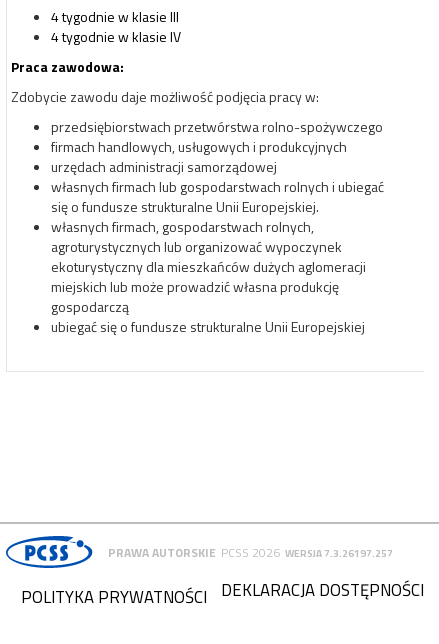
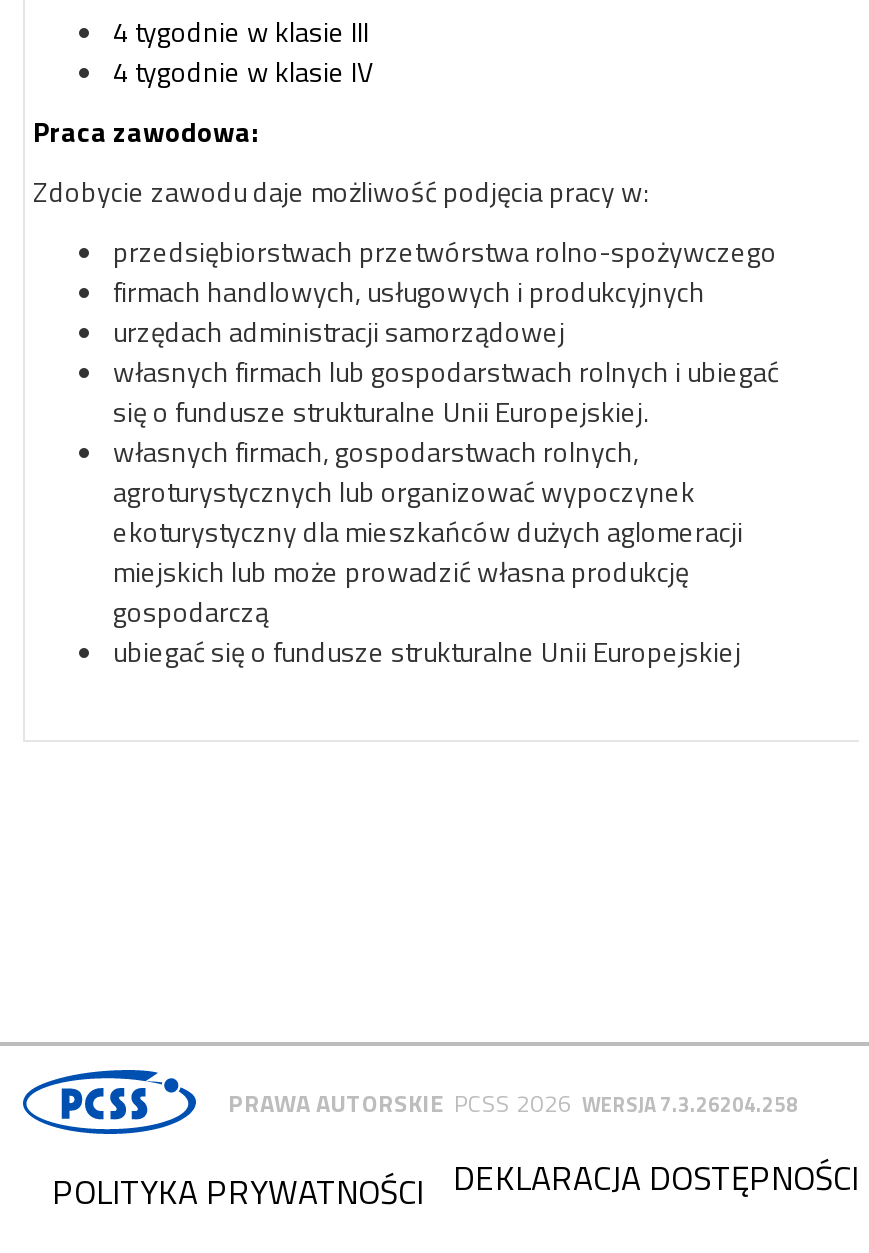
- PRAWA AUTORSKIE PCSS 2026 WERSJA 7.3.26197.257
+ PRAWA AUTORSKIE PCSS 2026 WERSJA 7.3.26204.258
